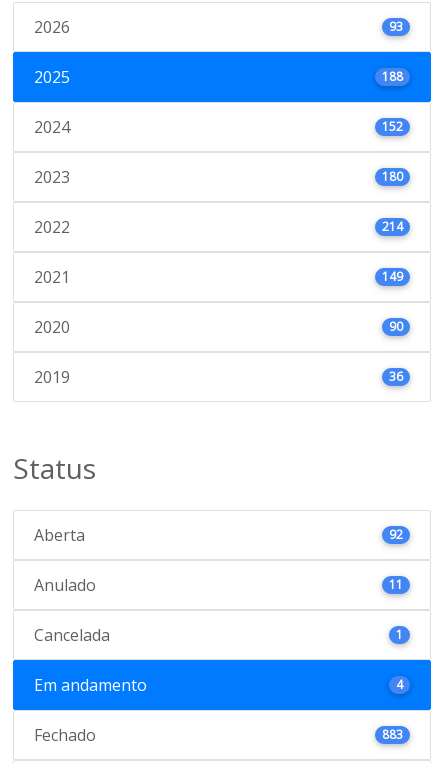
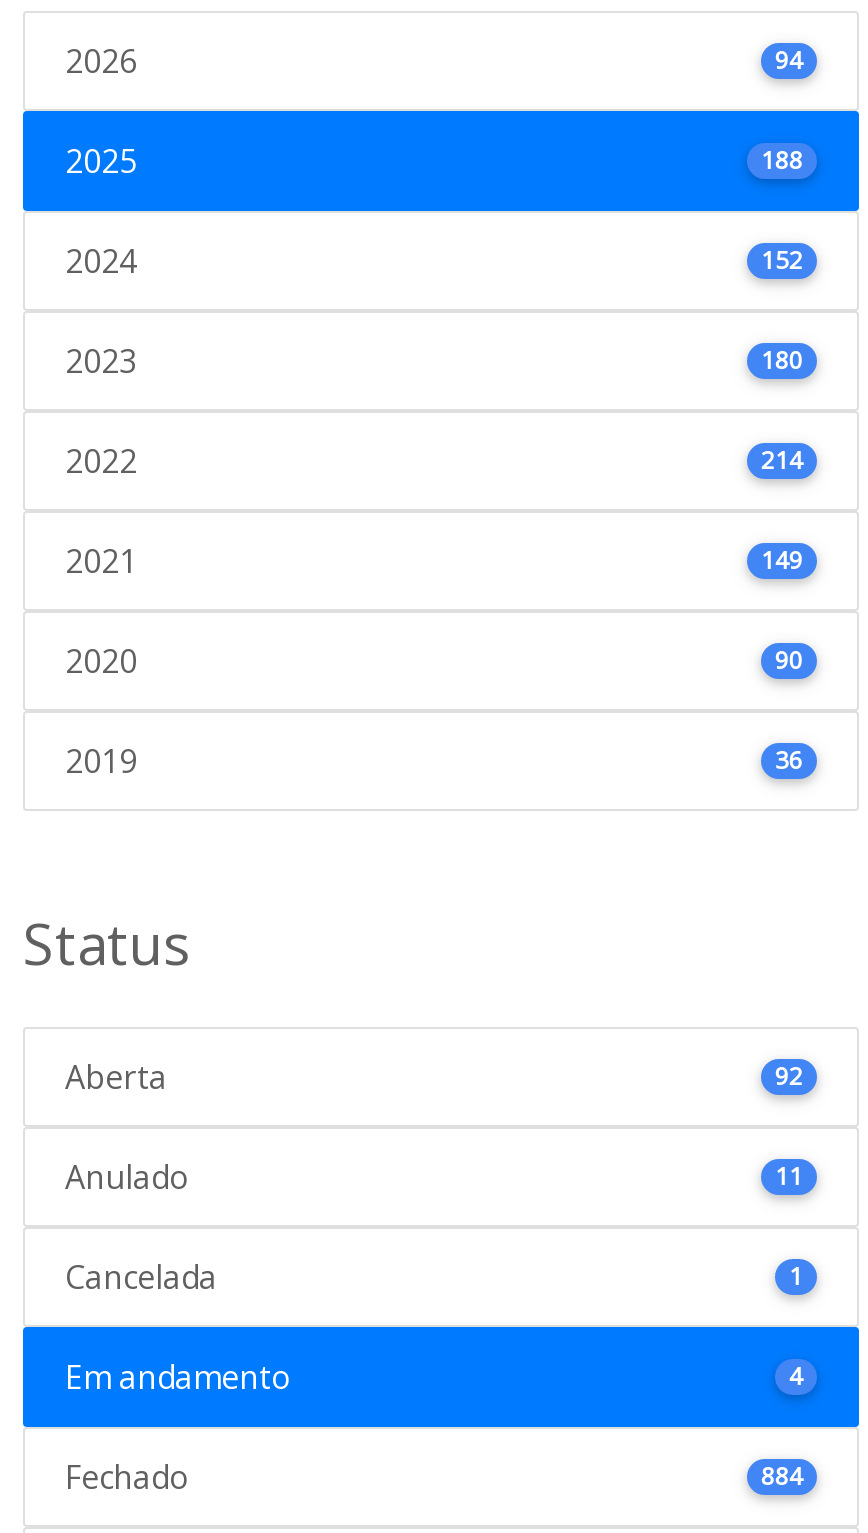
- 93
+ 94

- 883
+ 884
